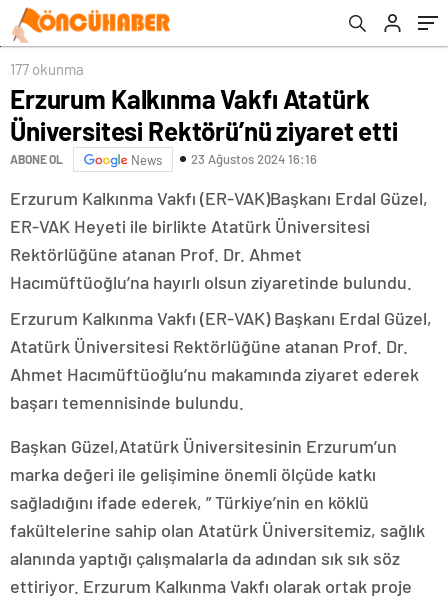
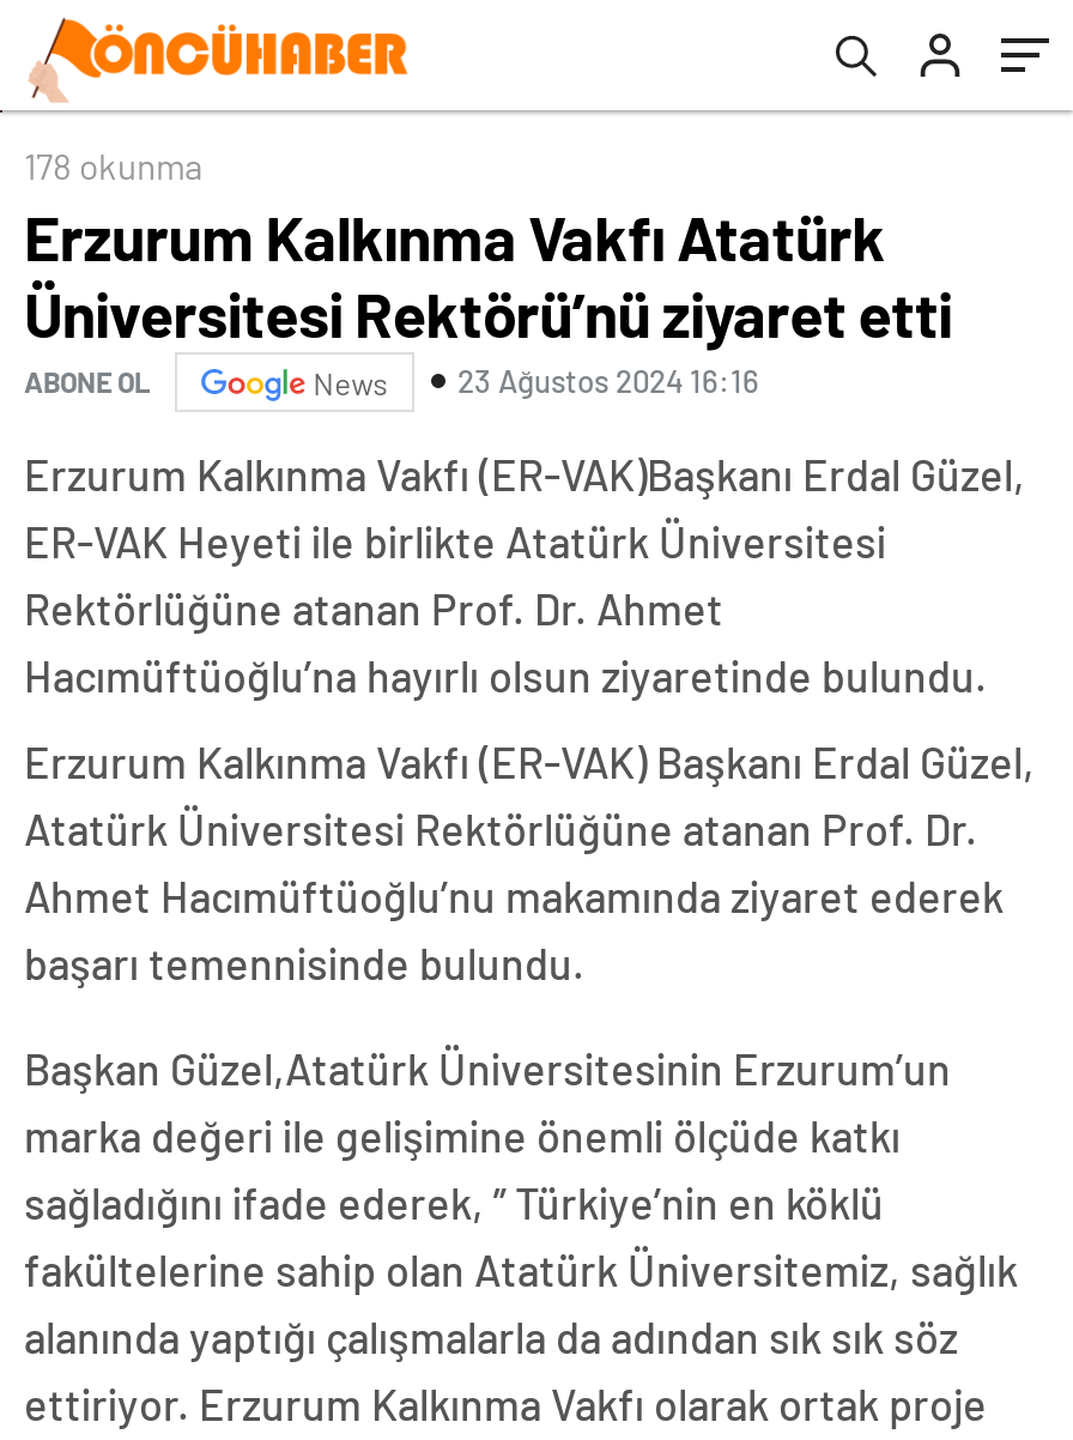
- 177 okunma
+ 178 okunma
